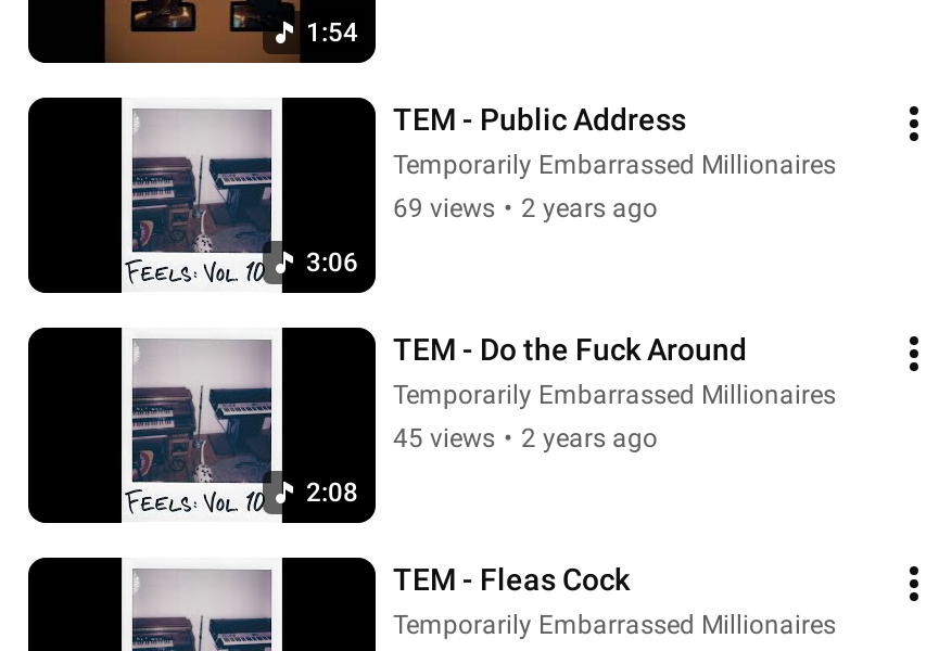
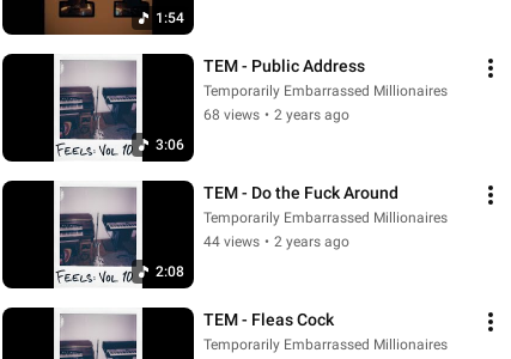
- 69 views • 2 years ago
+ 68 views • 2 years ago

- 45 views • 2 years ago
+ 44 views • 2 years ago
